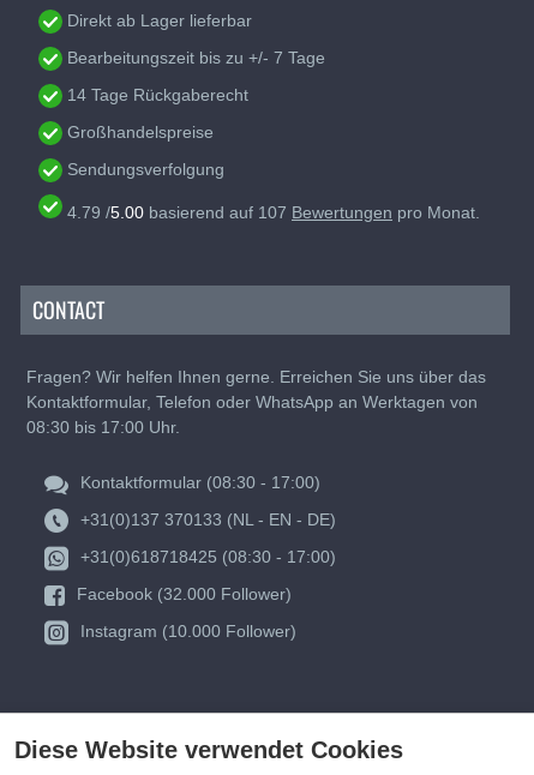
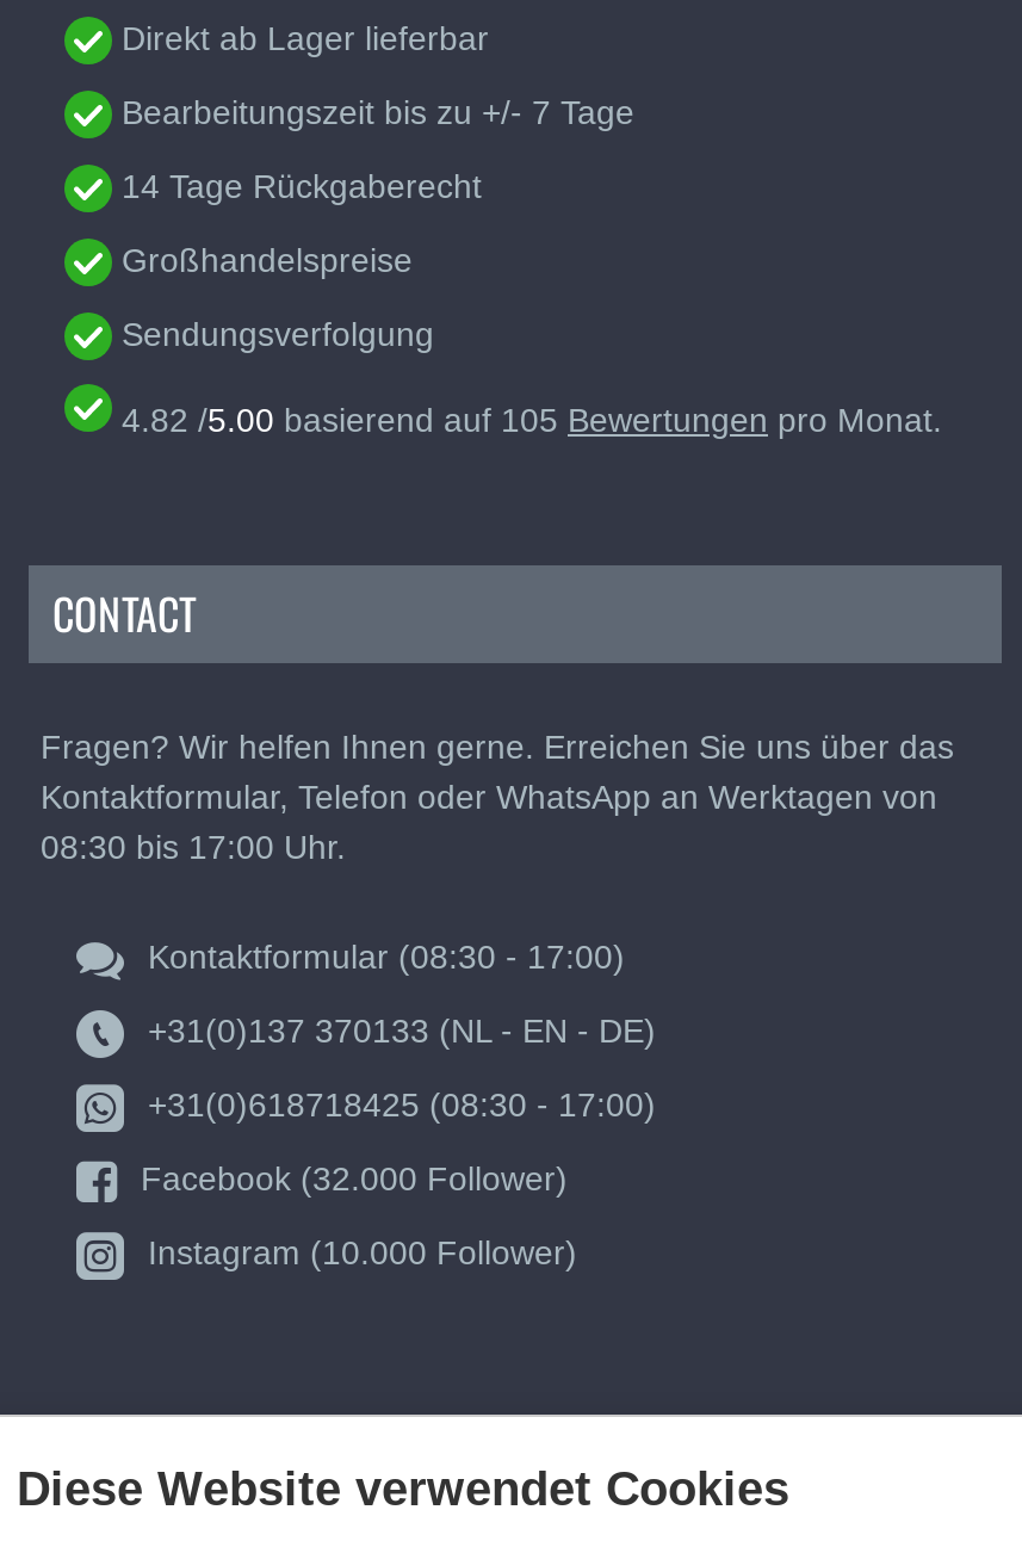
- 4.79 /5.00 basierend auf 107 Bewertungen pro Monat.
+ 4.82 /5.00 basierend auf 105 Bewertungen pro Monat.
